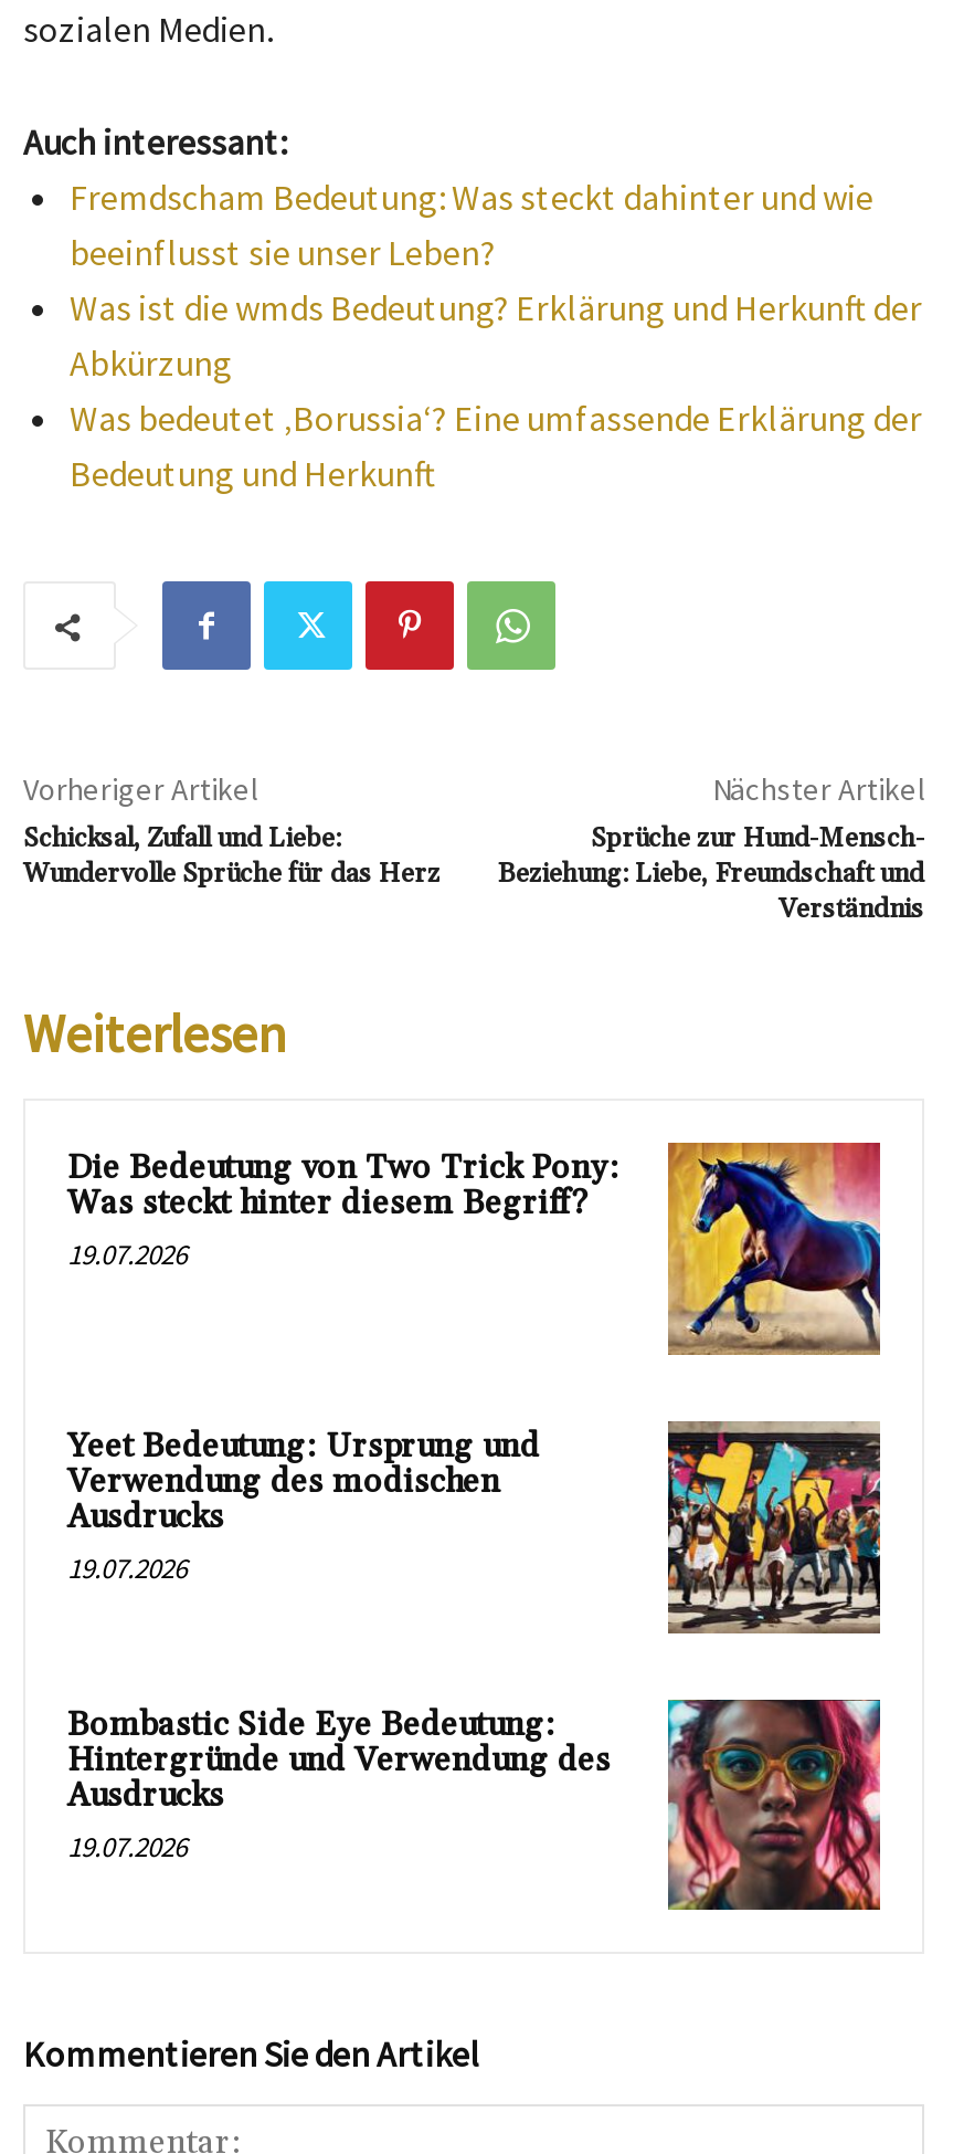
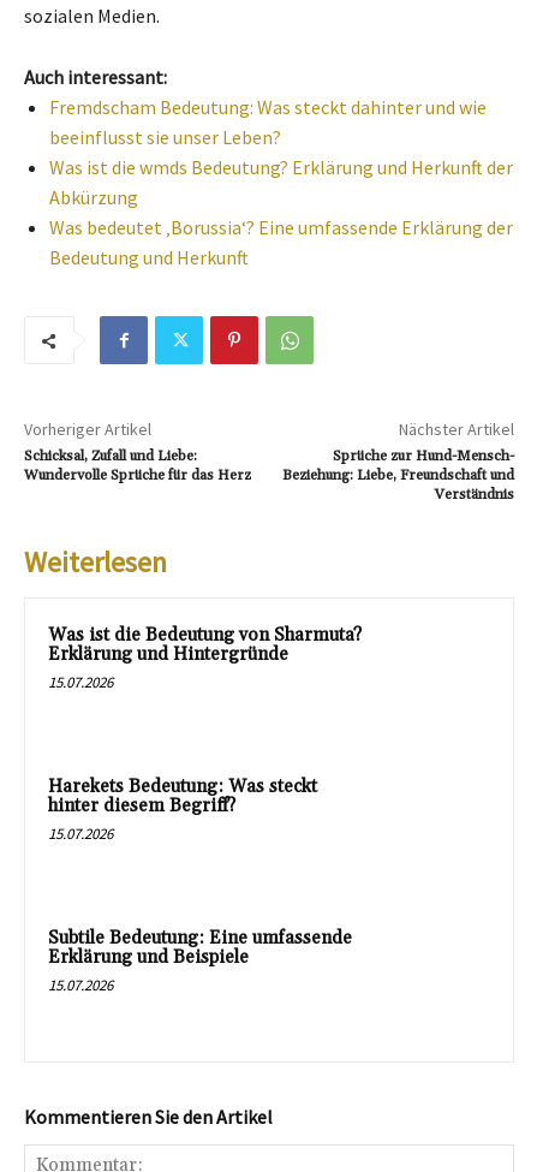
- Die Bedeutung von Two Trick Pony:
- Was steckt hinter diesem Begriff?
- 19.07.2026
+ Was ist die Bedeutung von Sharmuta?
+ Erklärung und Hintergründe
+ 15.07.2026

- [image]

- Yeet Bedeutung: Ursprung und
- Verwendung des modischen
- Ausdrucks
- 19.07.2026
+ Harekets Bedeutung: Was steckt
+ hinter diesem Begriff?
+ 15.07.2026

- [image]

- Bombastic Side Eye Bedeutung:
- Hintergründe und Verwendung des
- Ausdrucks
- 19.07.2026
+ Subtile Bedeutung: Eine umfassende
+ Erklärung und Beispiele
+ 15.07.2026

- [image]
